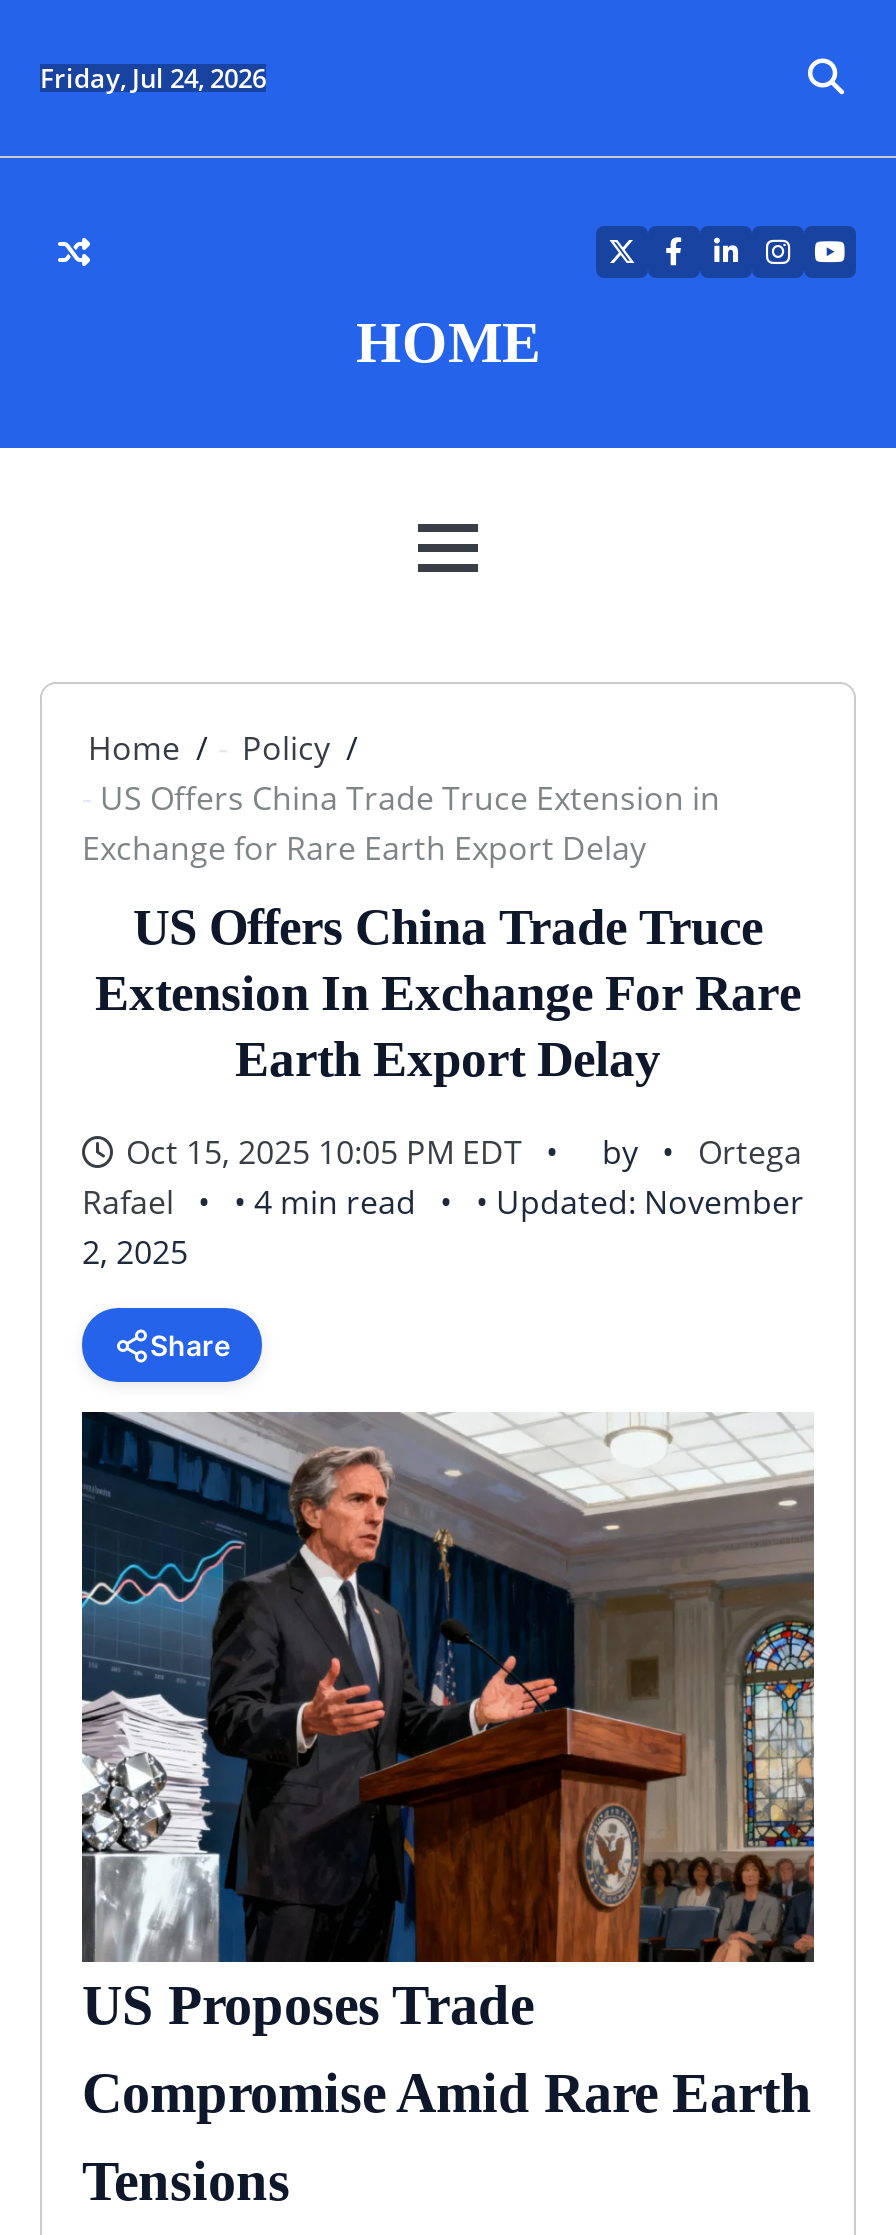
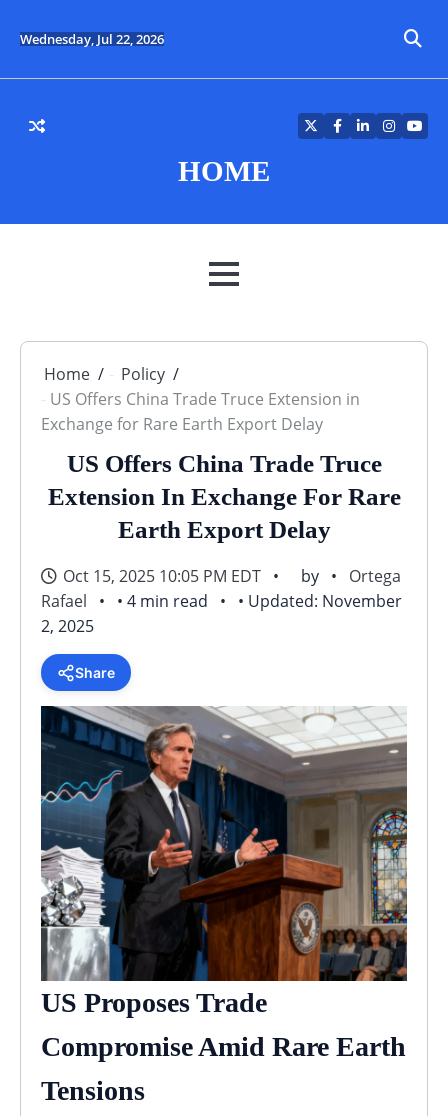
- Friday, Jul 24, 2026
+ Wednesday, Jul 22, 2026
